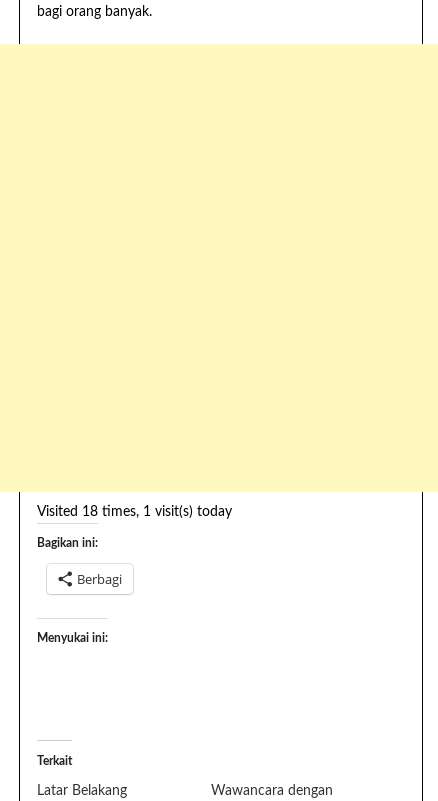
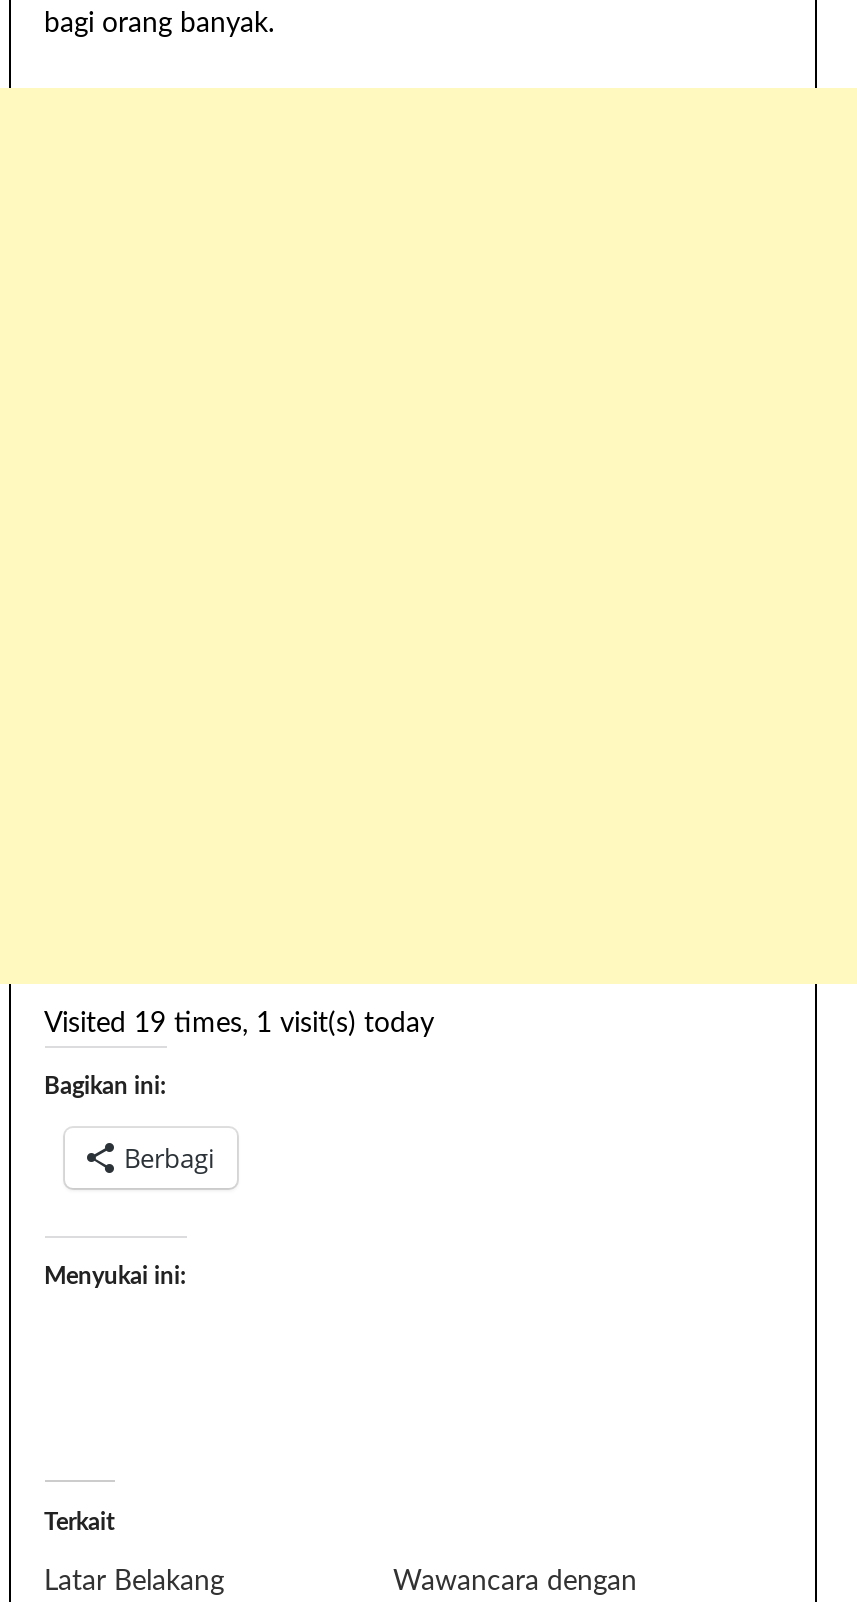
- Visited 18 times, 1 visit(s) today
+ Visited 19 times, 1 visit(s) today
